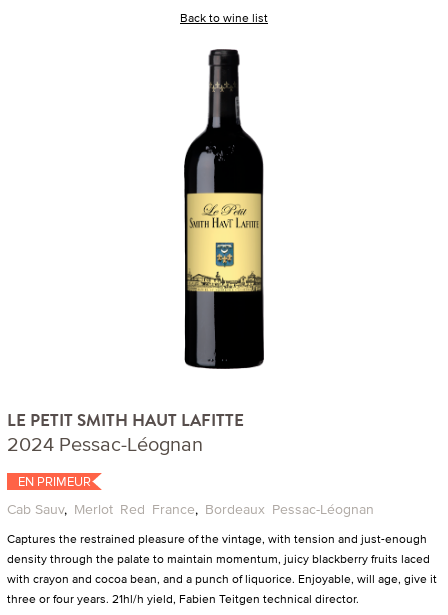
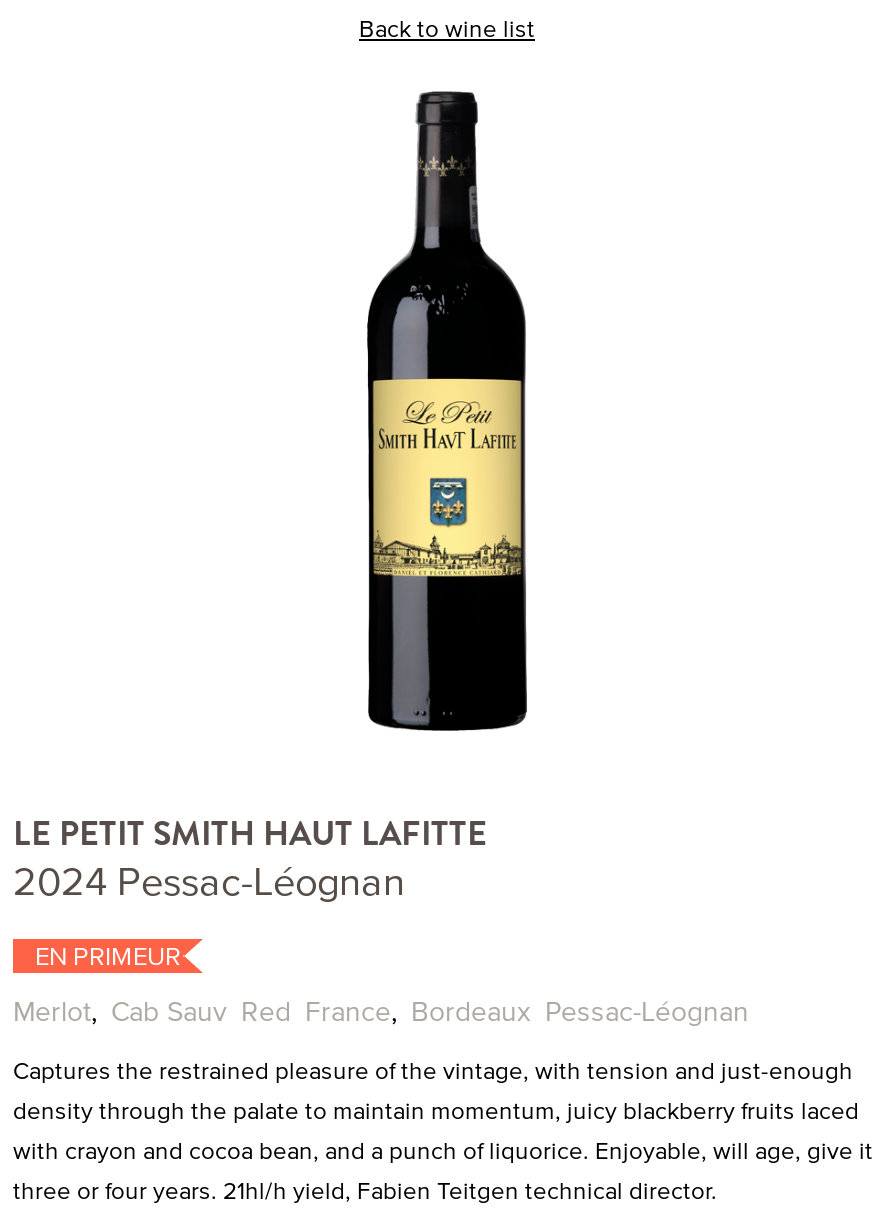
- Cab Sauv, Merlot Red France, Bordeaux Pessac-Léognan
+ Merlot, Cab Sauv Red France, Bordeaux Pessac-Léognan
